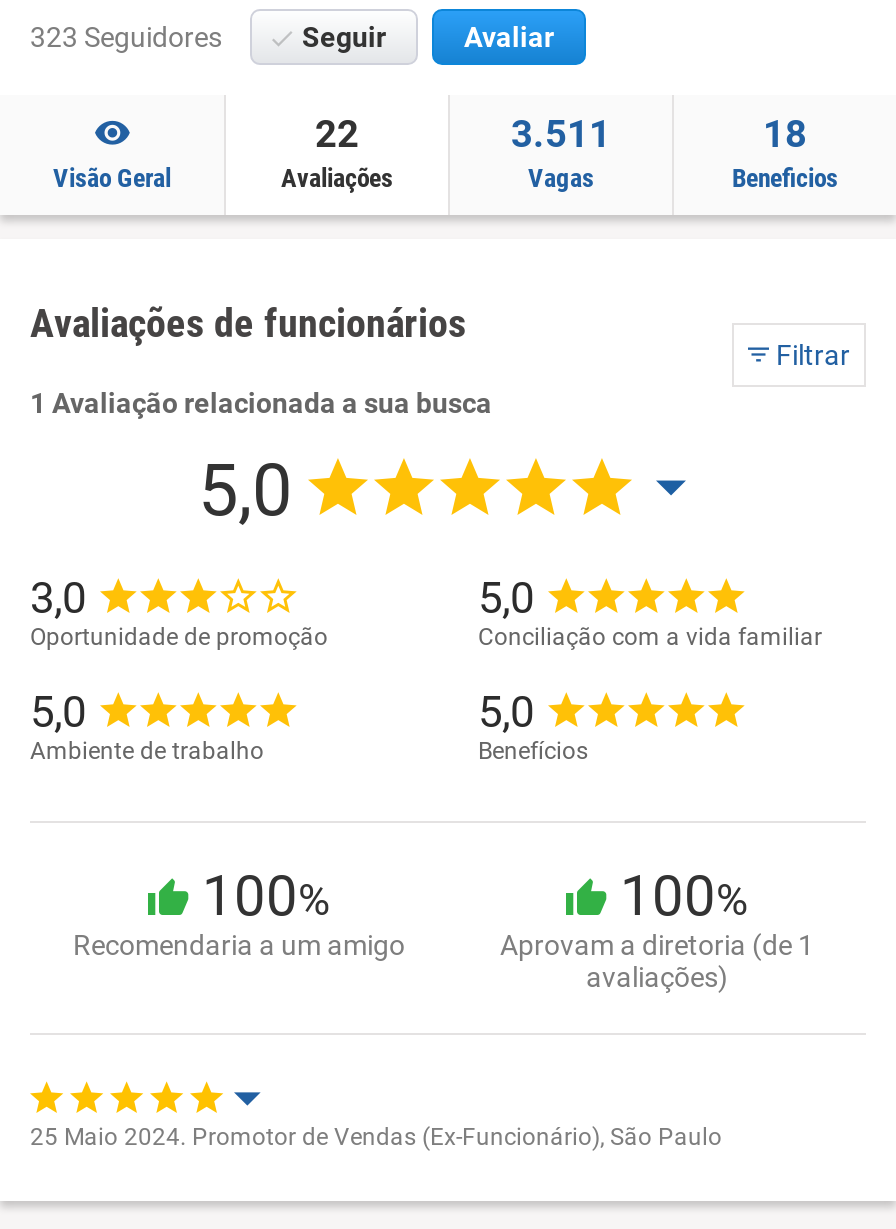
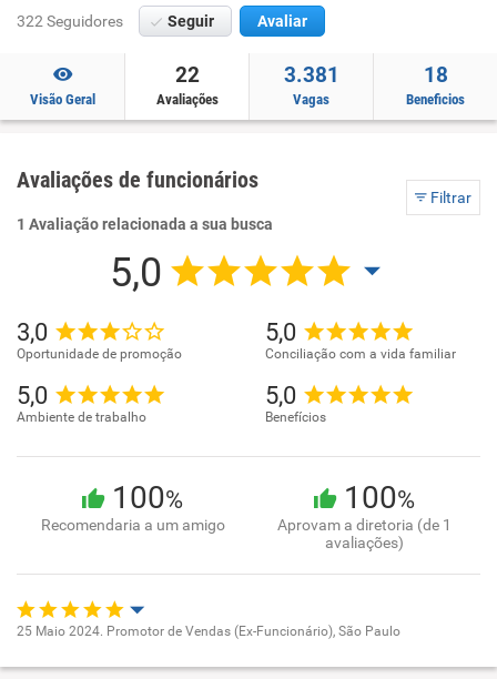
- 323 Seguidores
+ 322 Seguidores

- 3.511
+ 3.381
